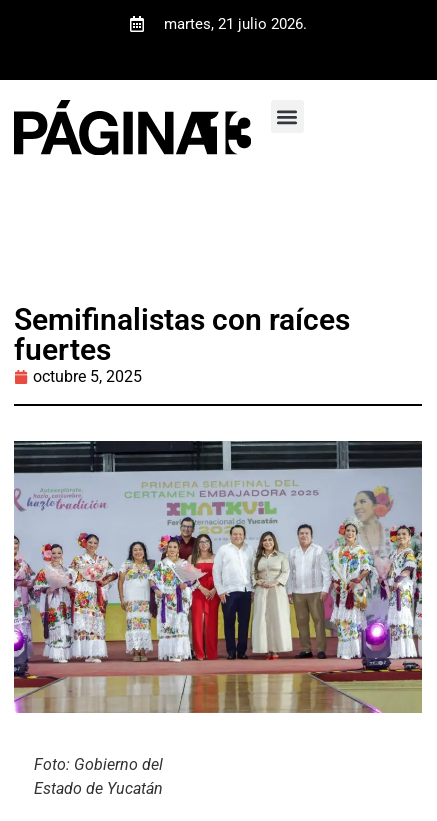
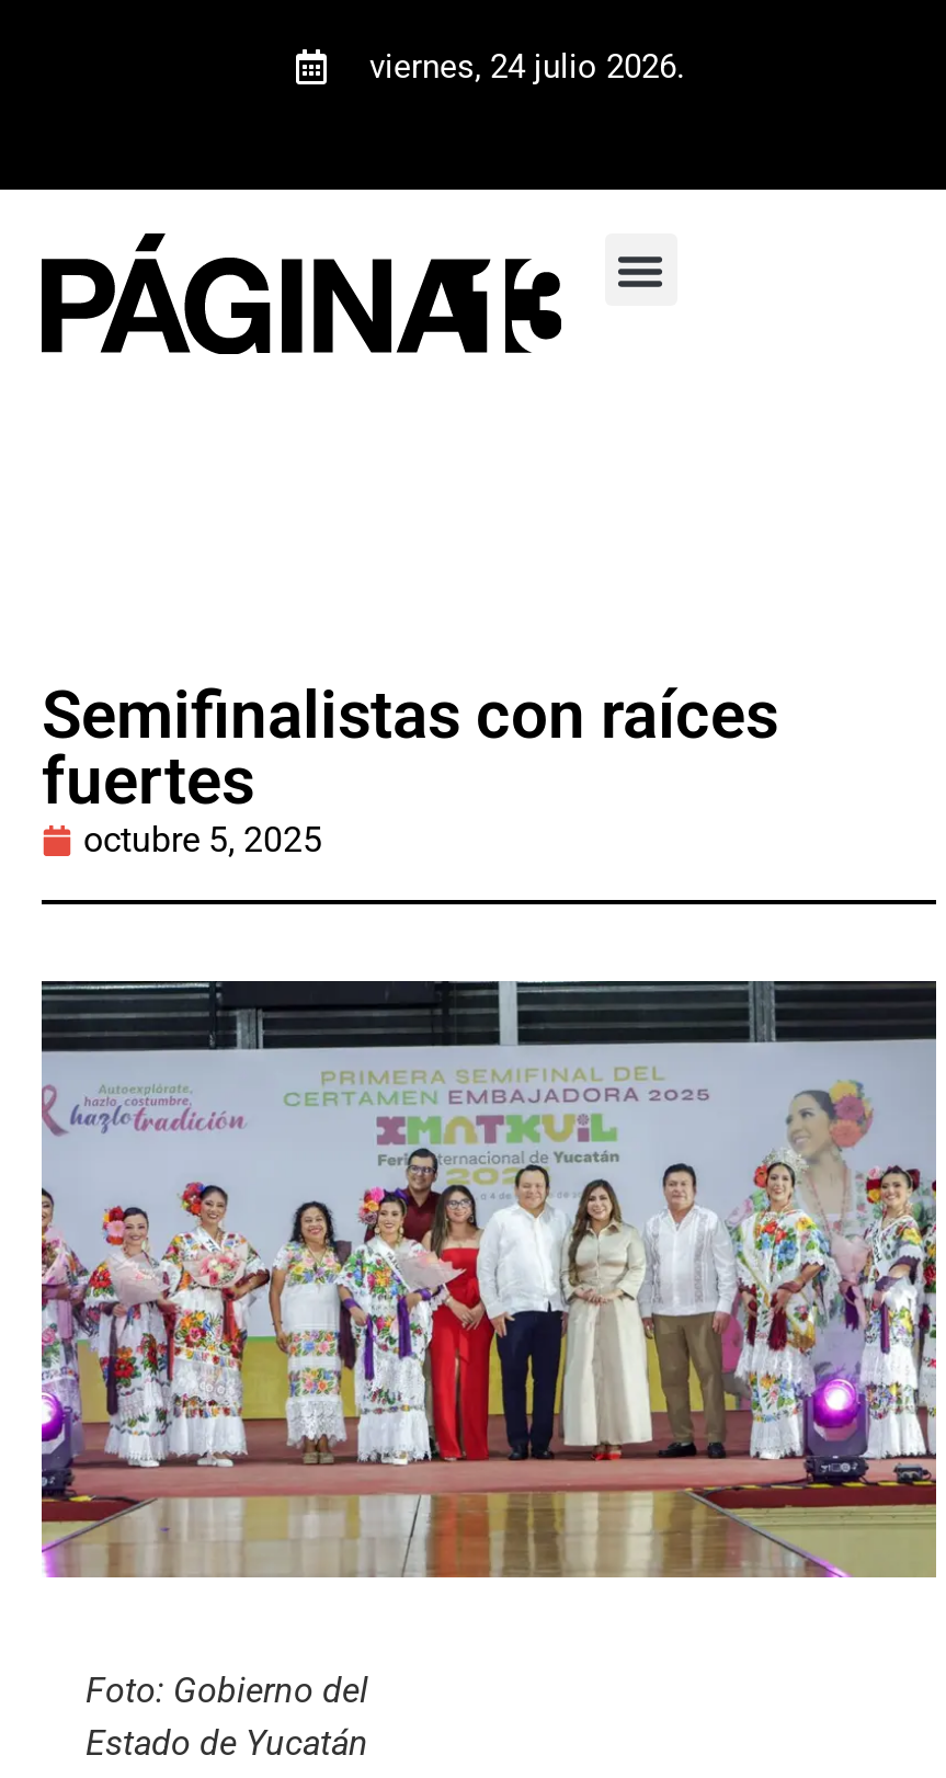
- martes, 21 julio 2026.
+ viernes, 24 julio 2026.
